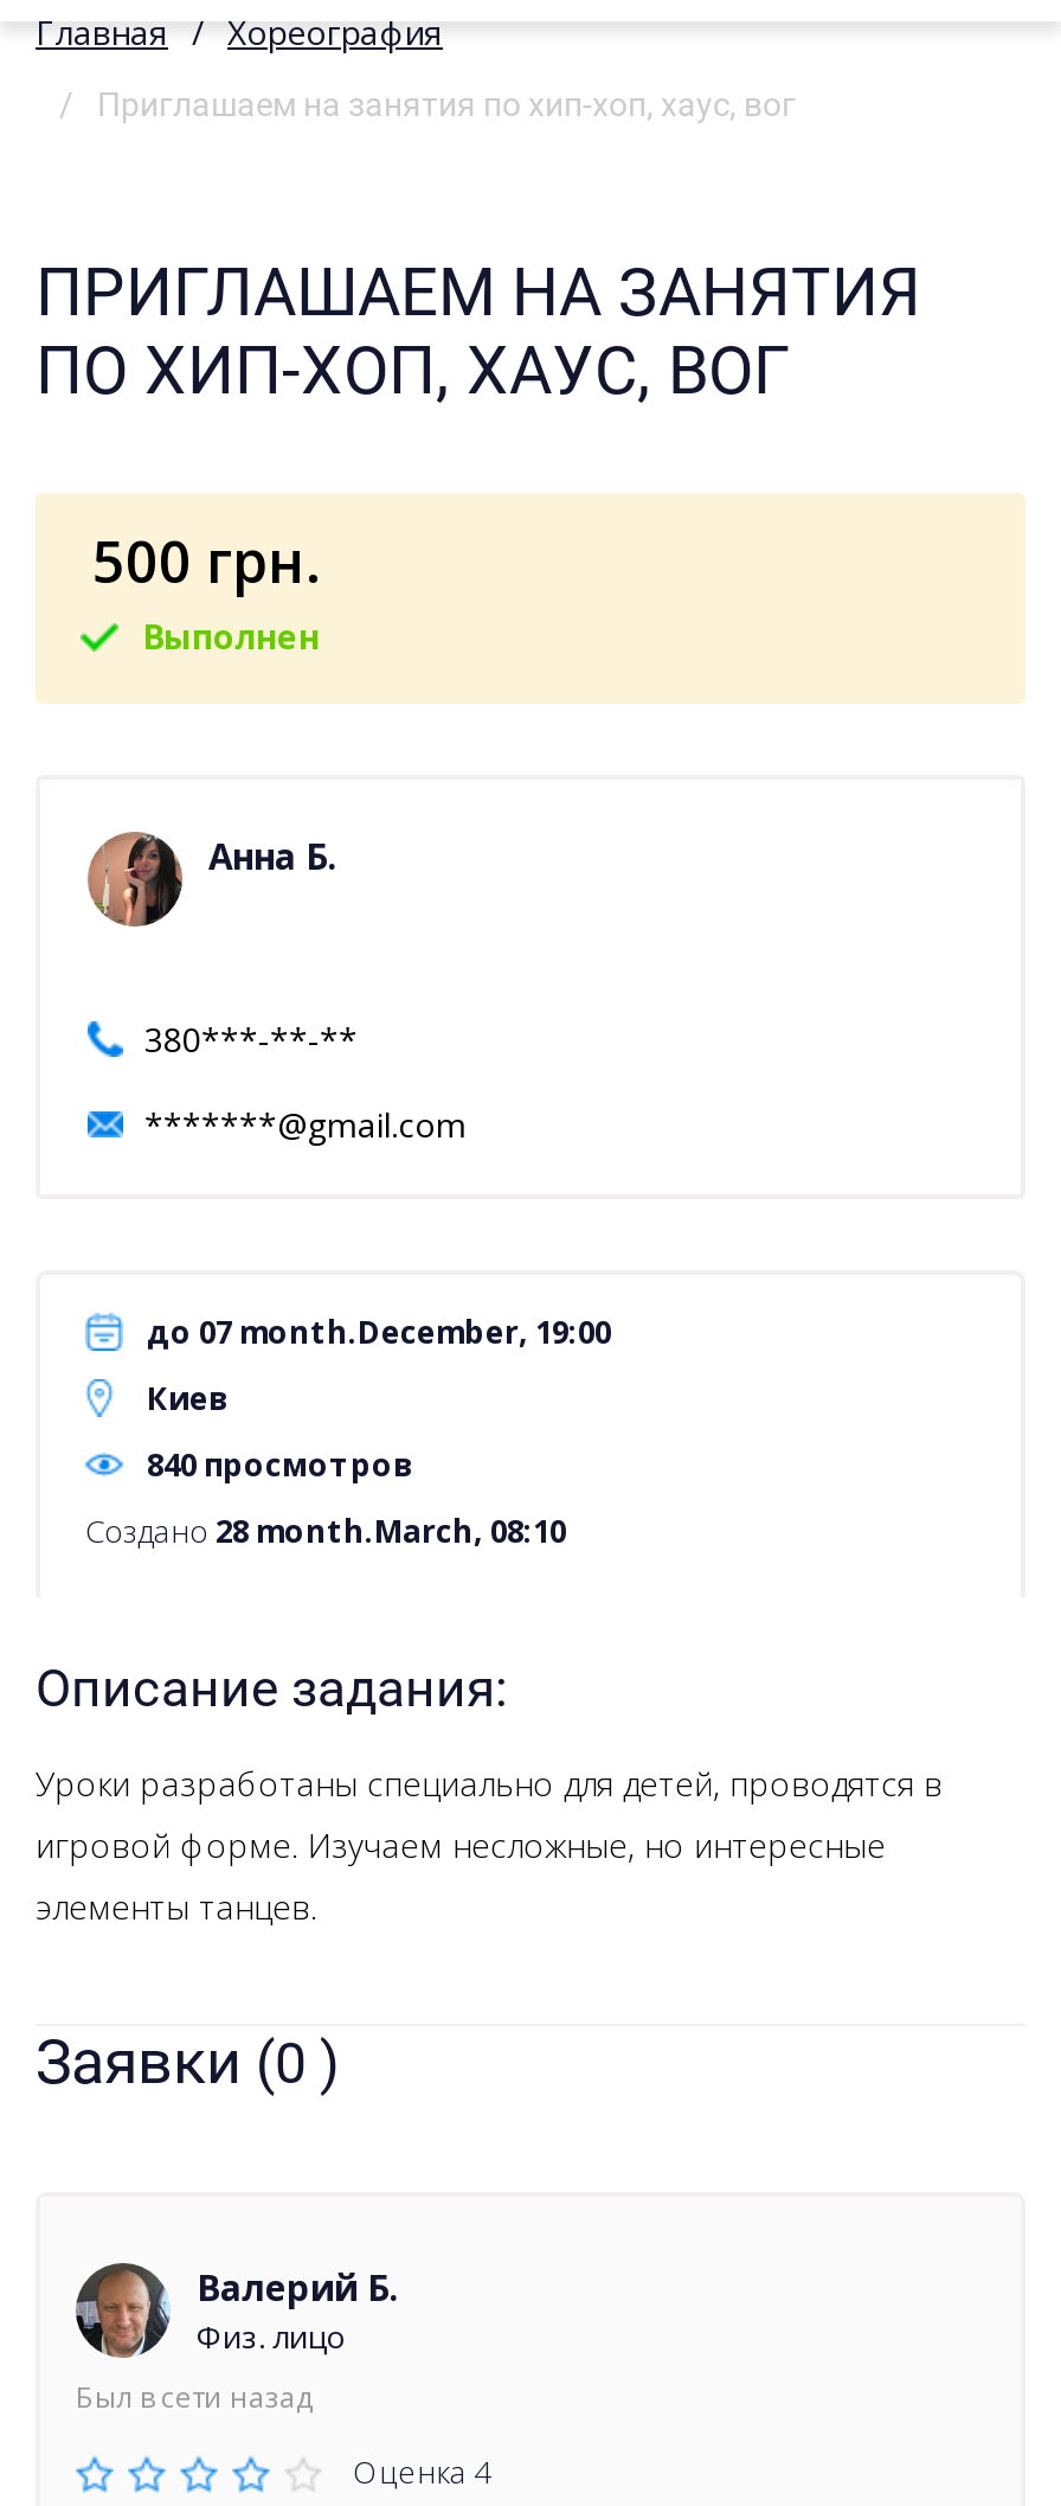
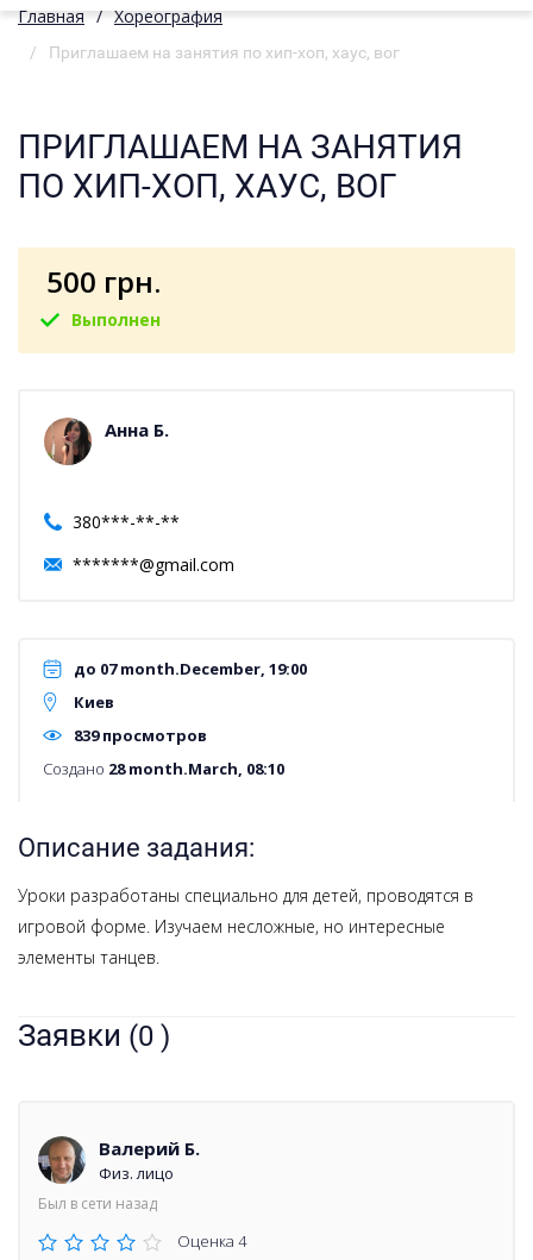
- 840 просмотров
+ 839 просмотров
